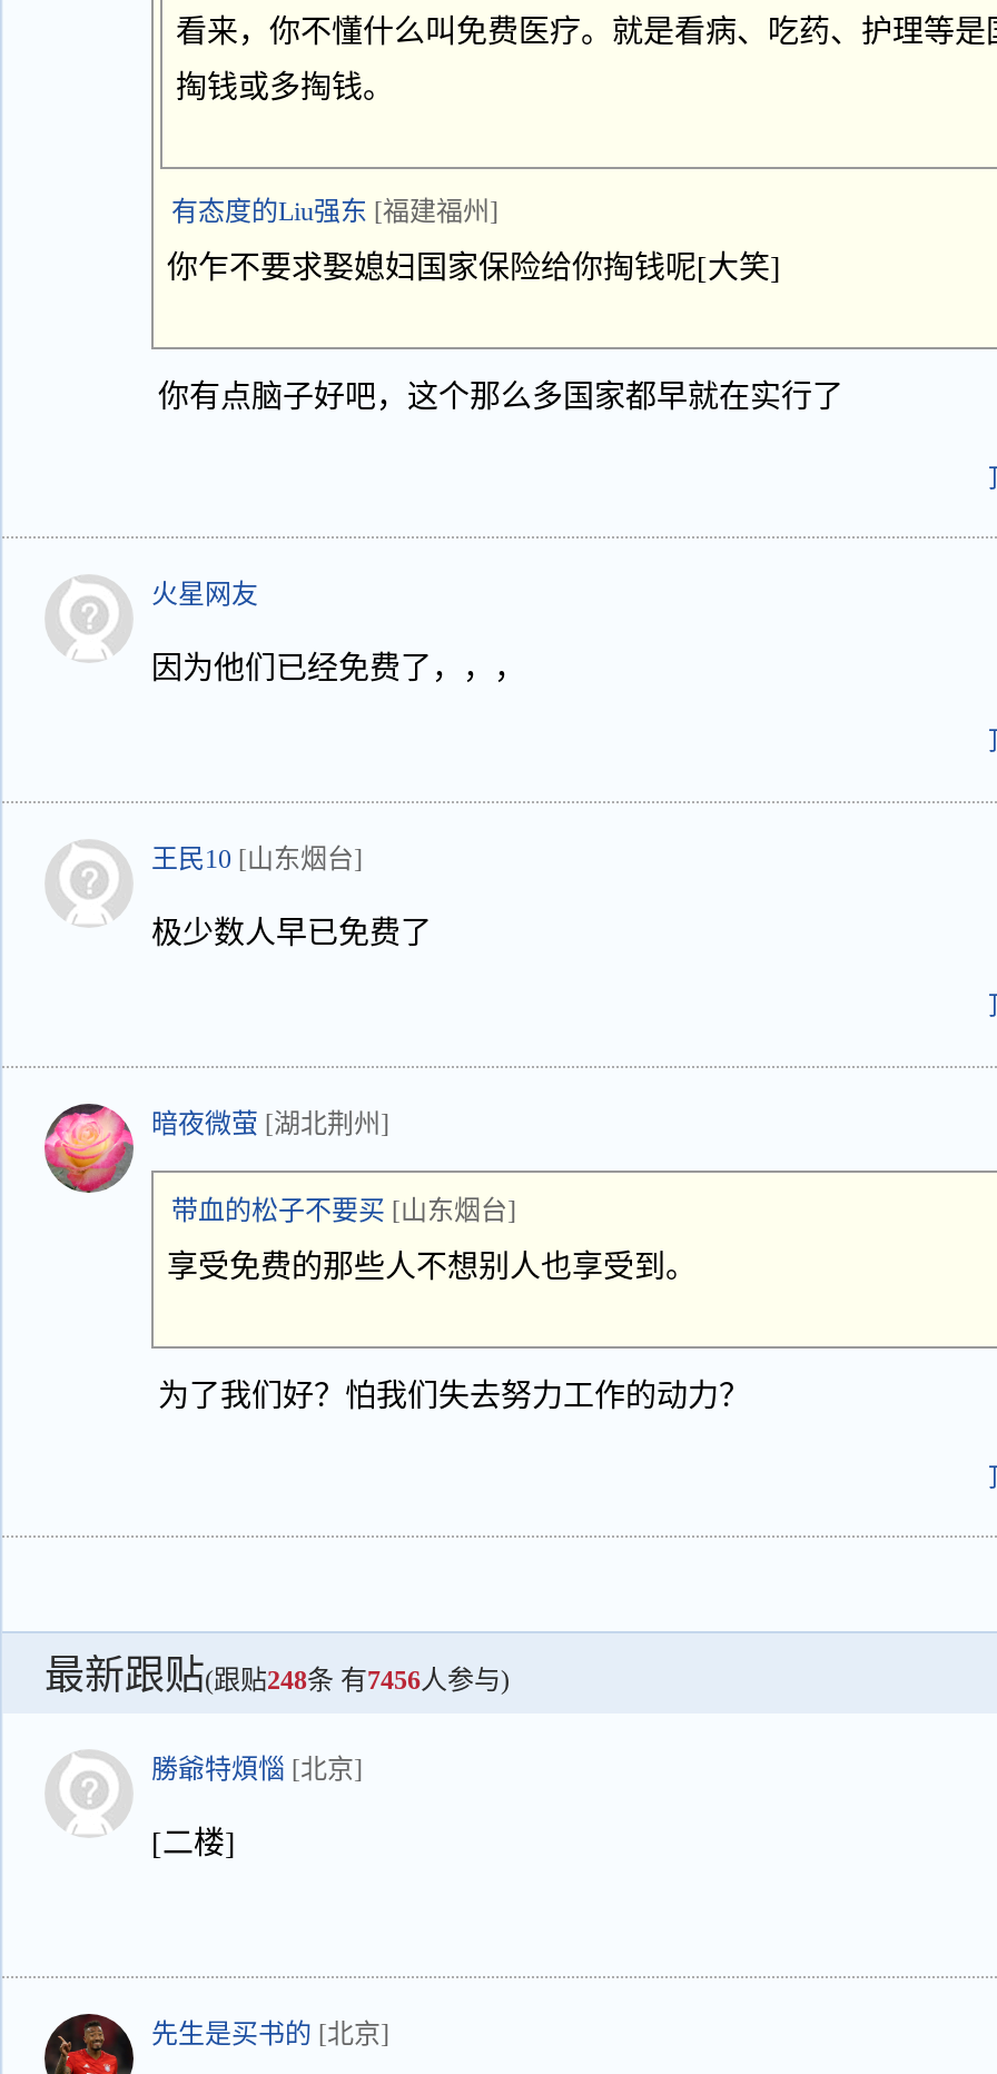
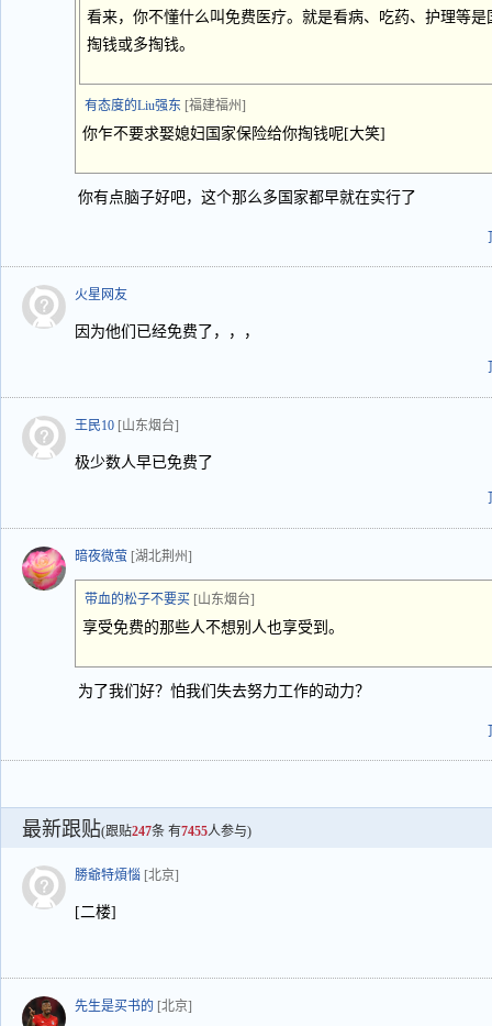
- 最新跟贴(跟贴248条 有7456人参与)
+ 最新跟贴(跟贴247条 有7455人参与)
